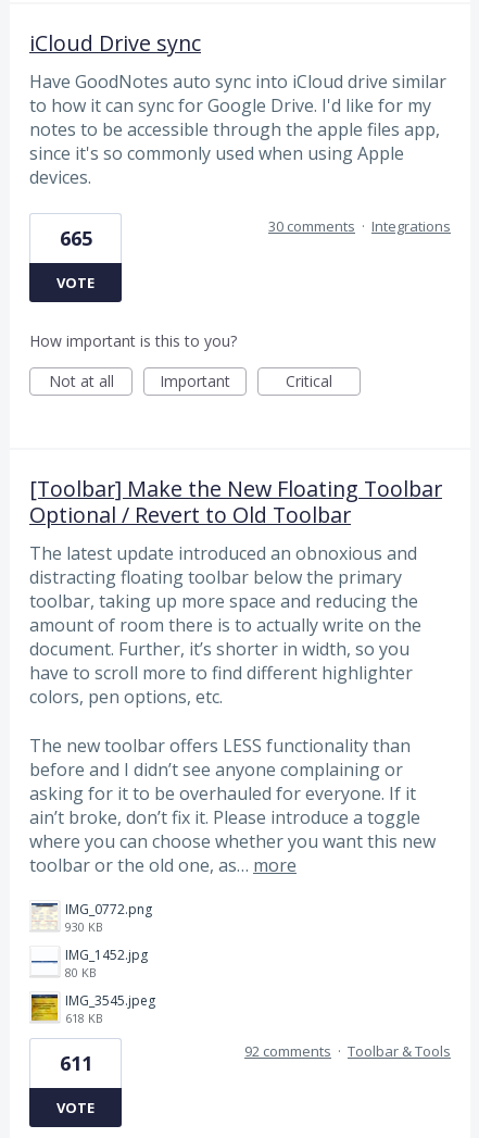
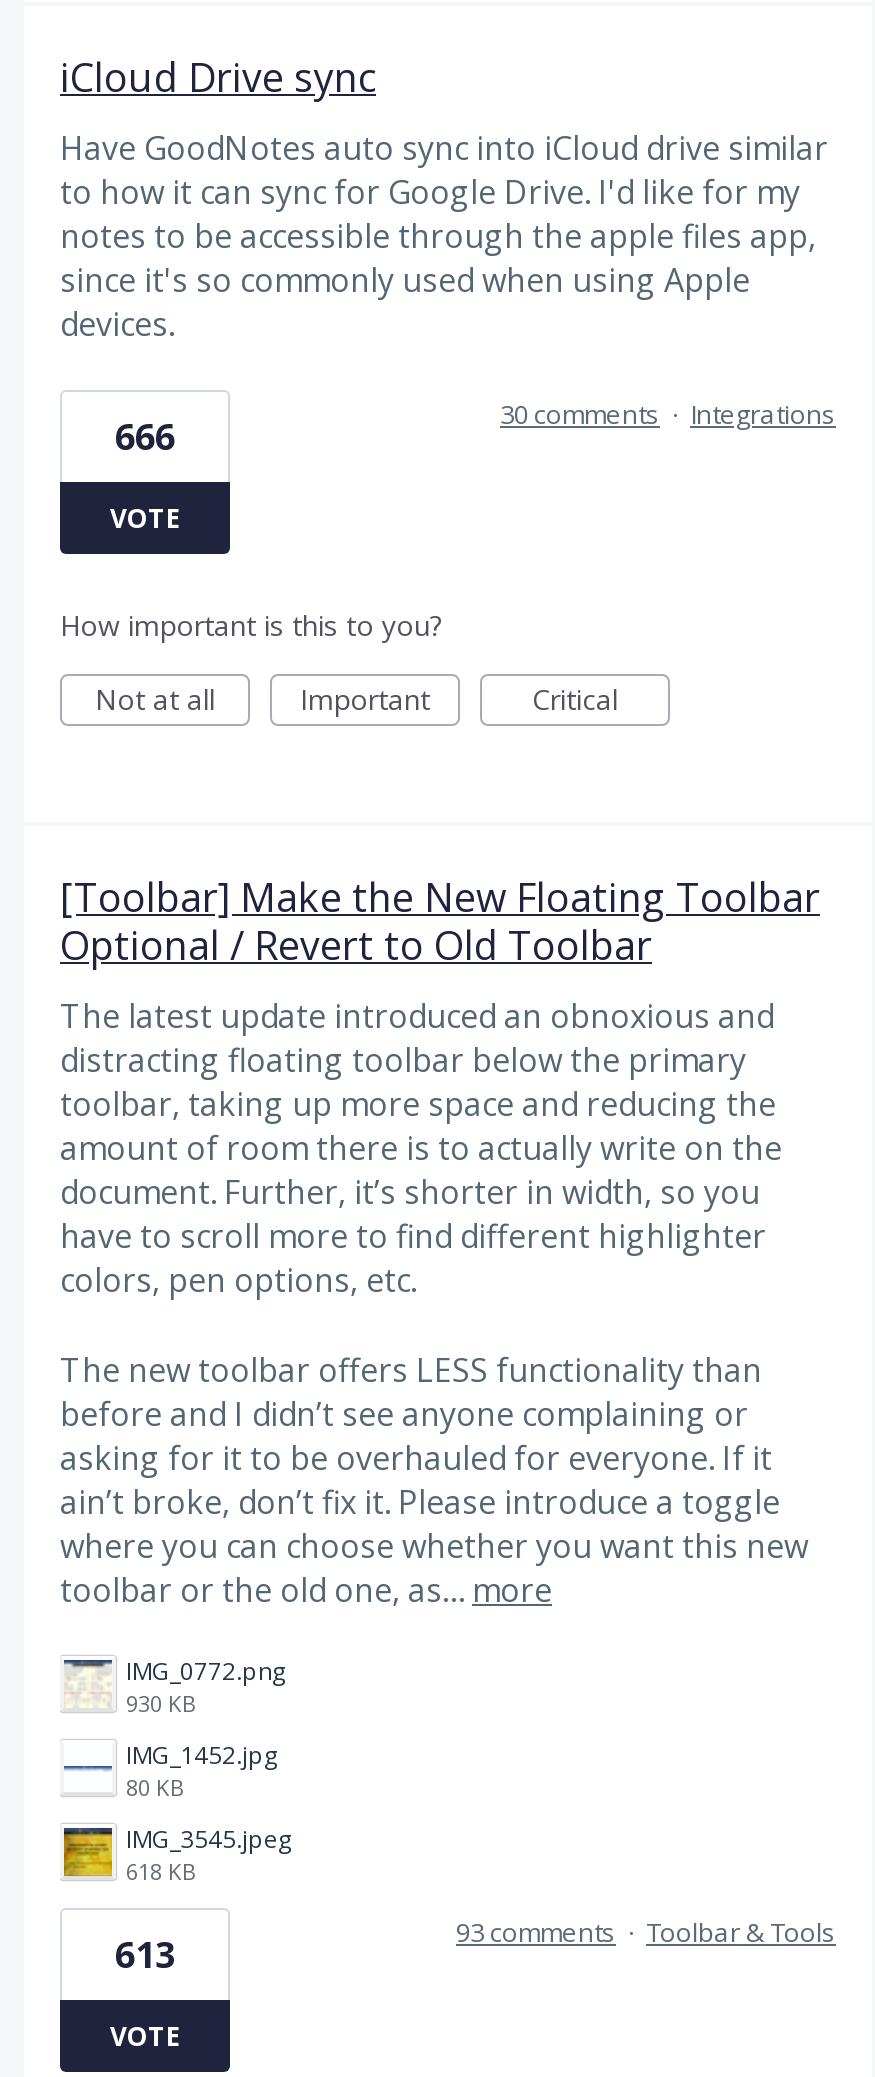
- 665
+ 666

- 92 comments · Toolbar & Tools
+ 93 comments · Toolbar & Tools

- 611
+ 613
